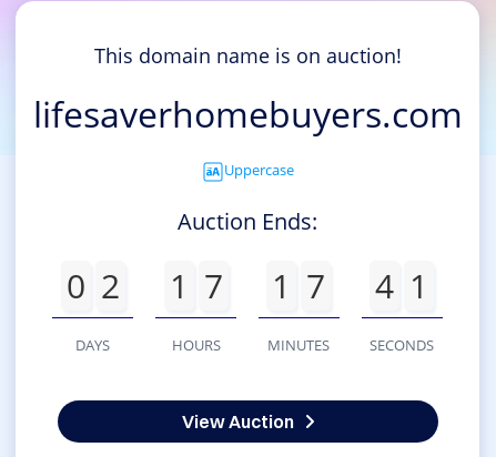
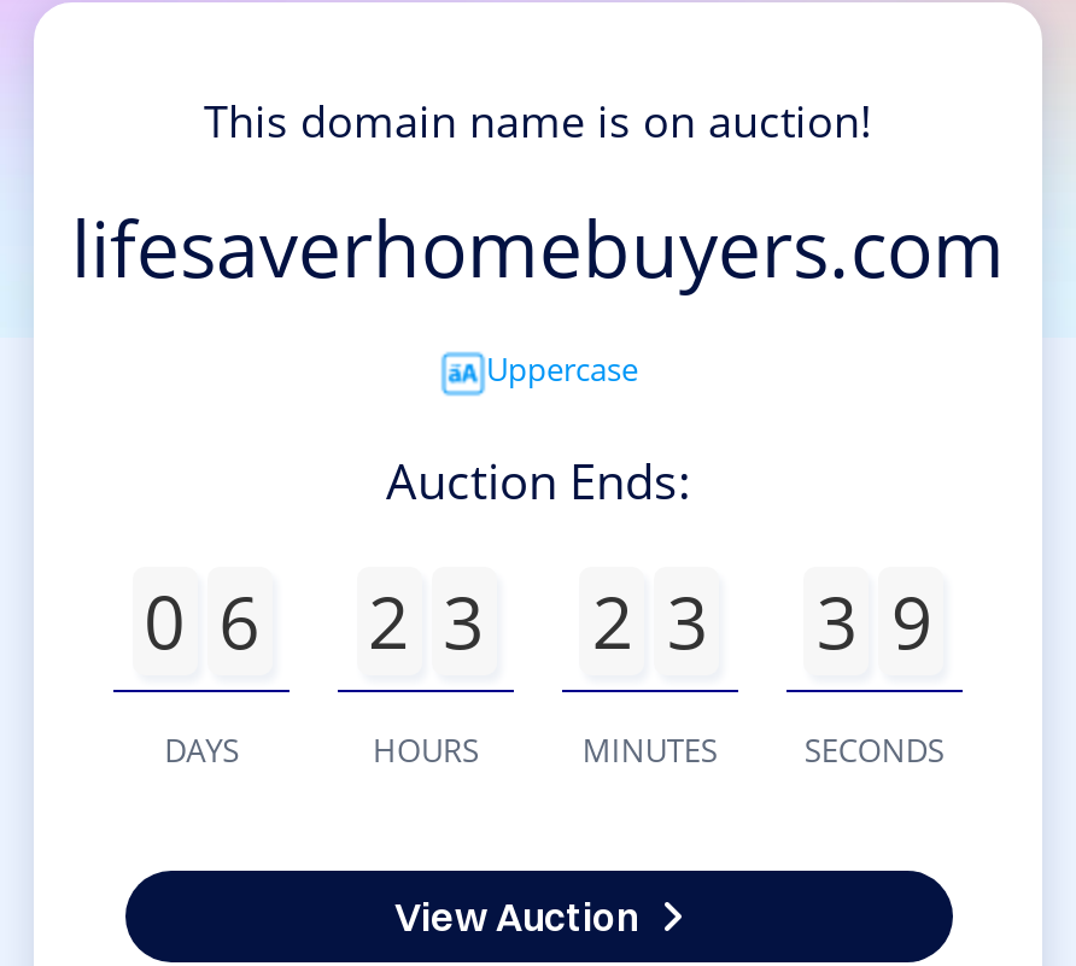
- 0 2
+ 0 6

- 1 7
+ 2 3

- 1 7
+ 2 3

- 4 1
+ 3 9
